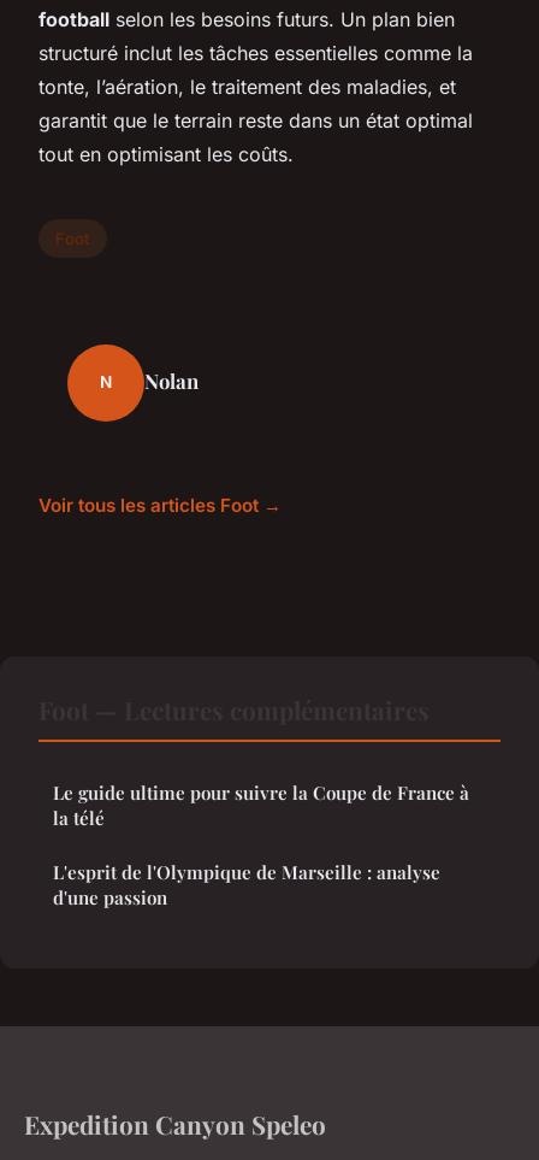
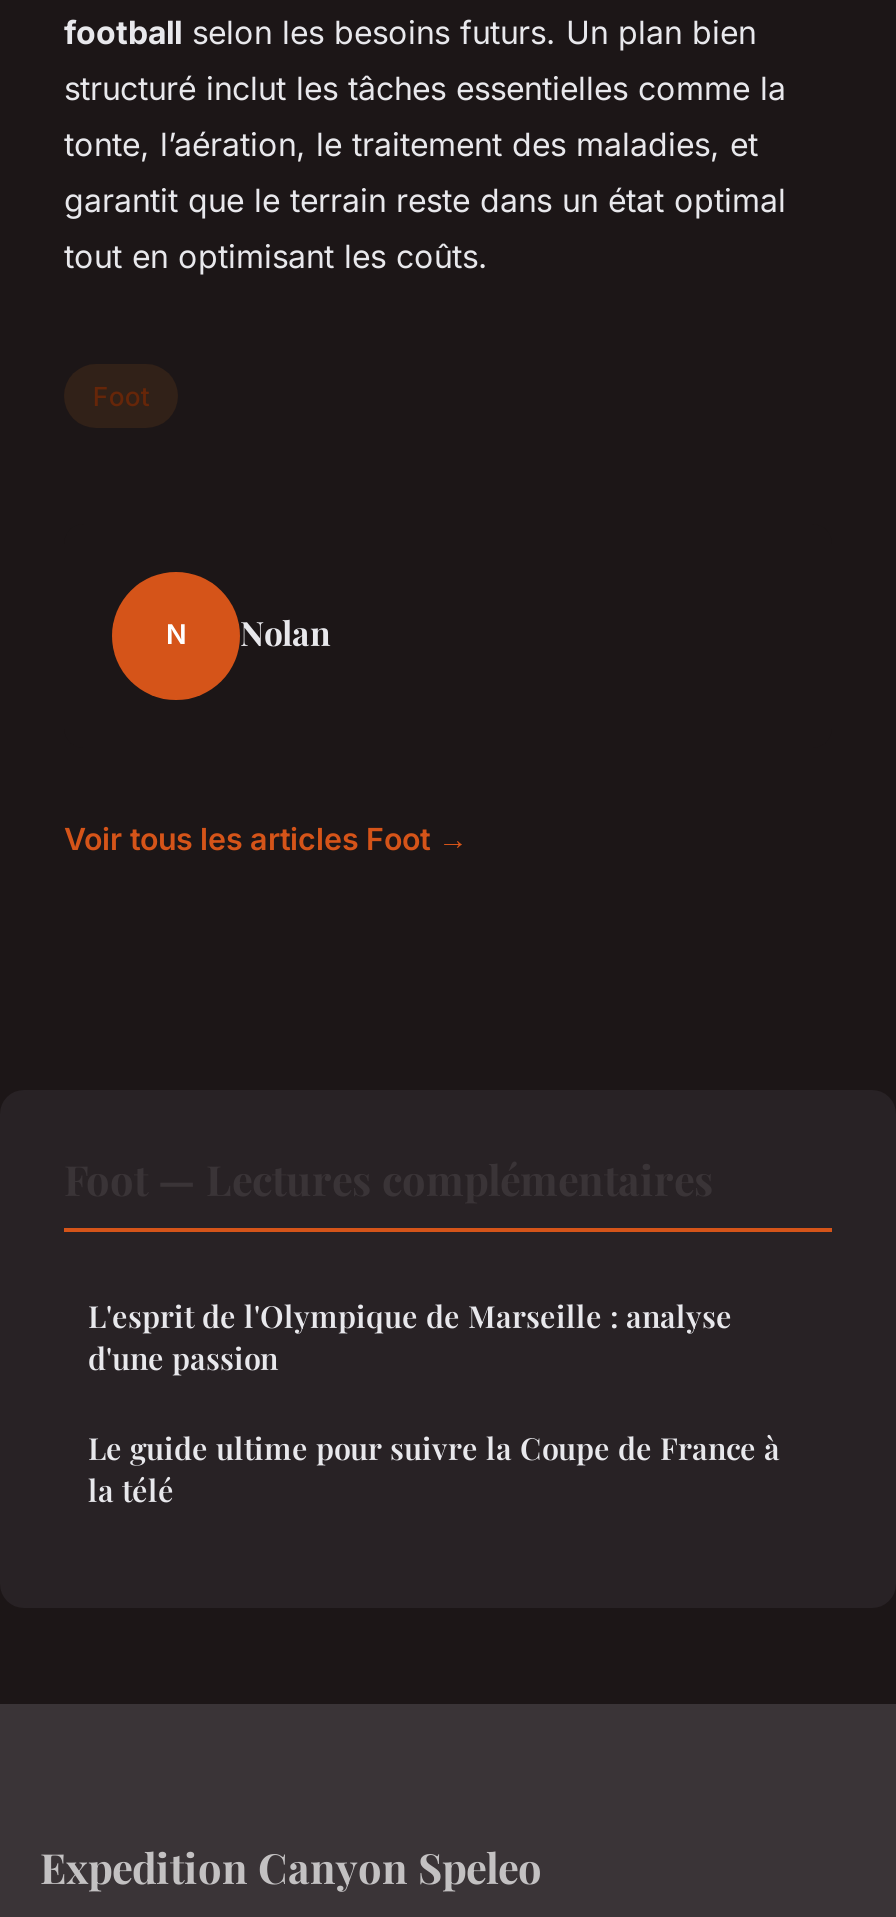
moved down: Le guide ultime pour suivre la Coupe de France à | la télé

moved up: L'esprit de l'Olympique de Marseille : analyse | d'une passion
